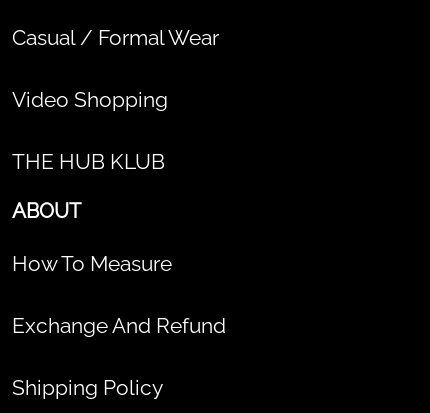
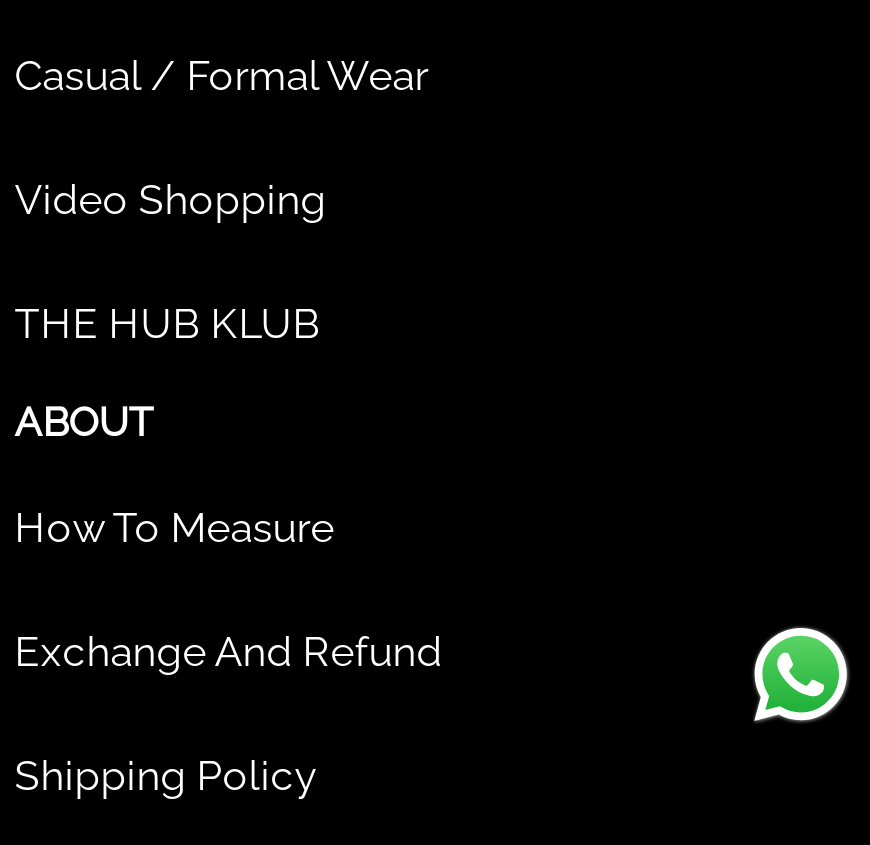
+ [image]
